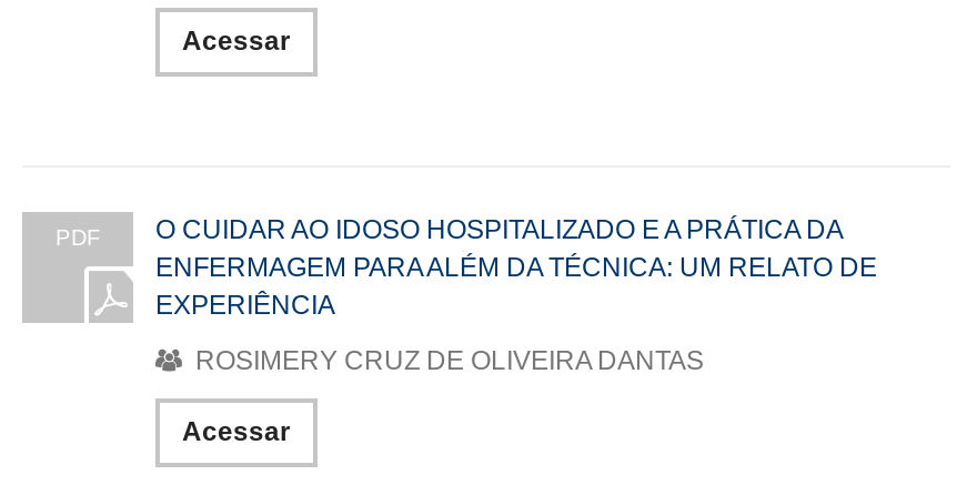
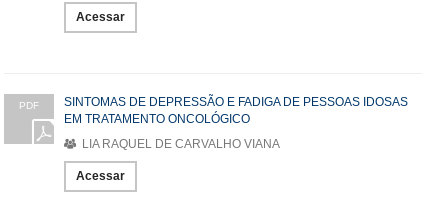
- O CUIDAR AO IDOSO HOSPITALIZADO E A PRÁTICA DA
- ENFERMAGEM PARA ALÉM DA TÉCNICA: UM RELATO DE
- EXPERIÊNCIA
+ SINTOMAS DE DEPRESSÃO E FADIGA DE PESSOAS IDOSAS
+ EM TRATAMENTO ONCOLÓGICO

- ROSIMERY CRUZ DE OLIVEIRA DANTAS
+ LIA RAQUEL DE CARVALHO VIANA
